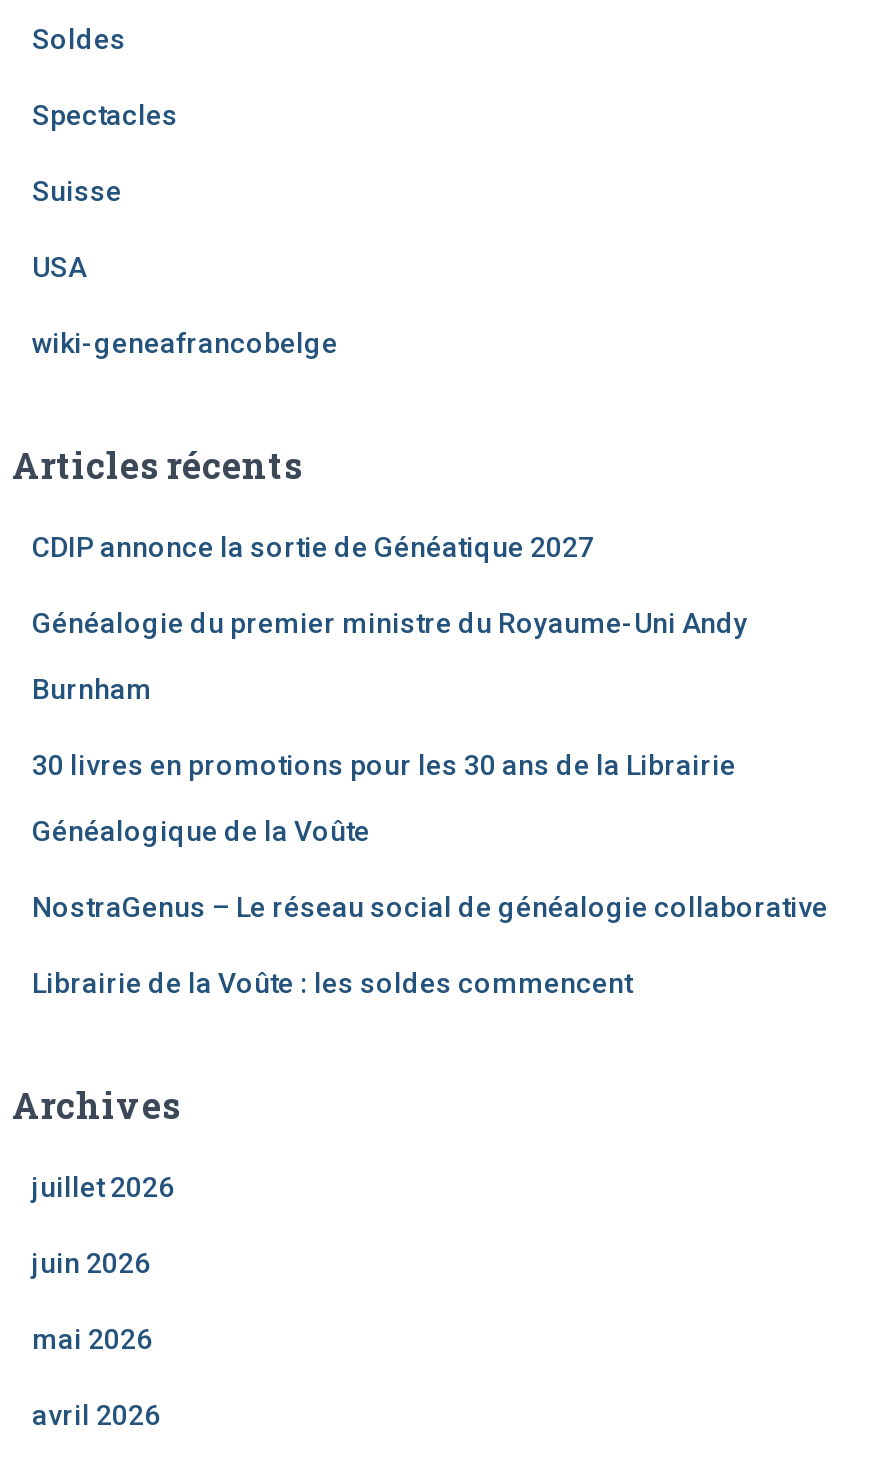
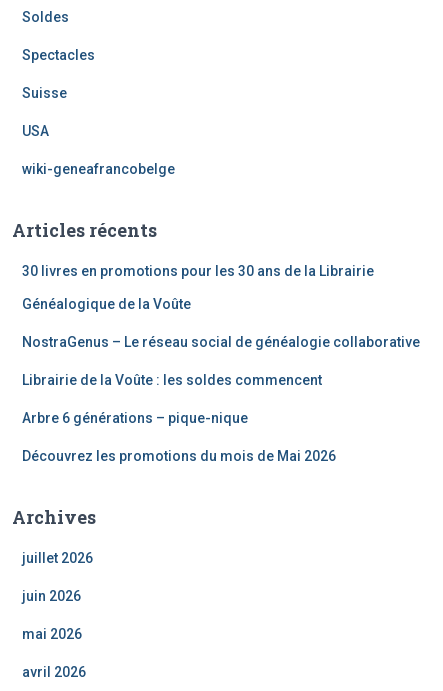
- CDIP annonce la sortie de Généatique 2027
- Généalogie du premier ministre du Royaume-Uni Andy
- Burnham

moved up: 30 livres en promotions pour les 30 ans de la Librairie | Généalogique de la Voûte | NostraGenus – Le réseau social de généalogie collaborative | Librairie de la Voûte : les soldes commencent

+ Arbre 6 générations – pique-nique
+ Découvrez les promotions du mois de Mai 2026
